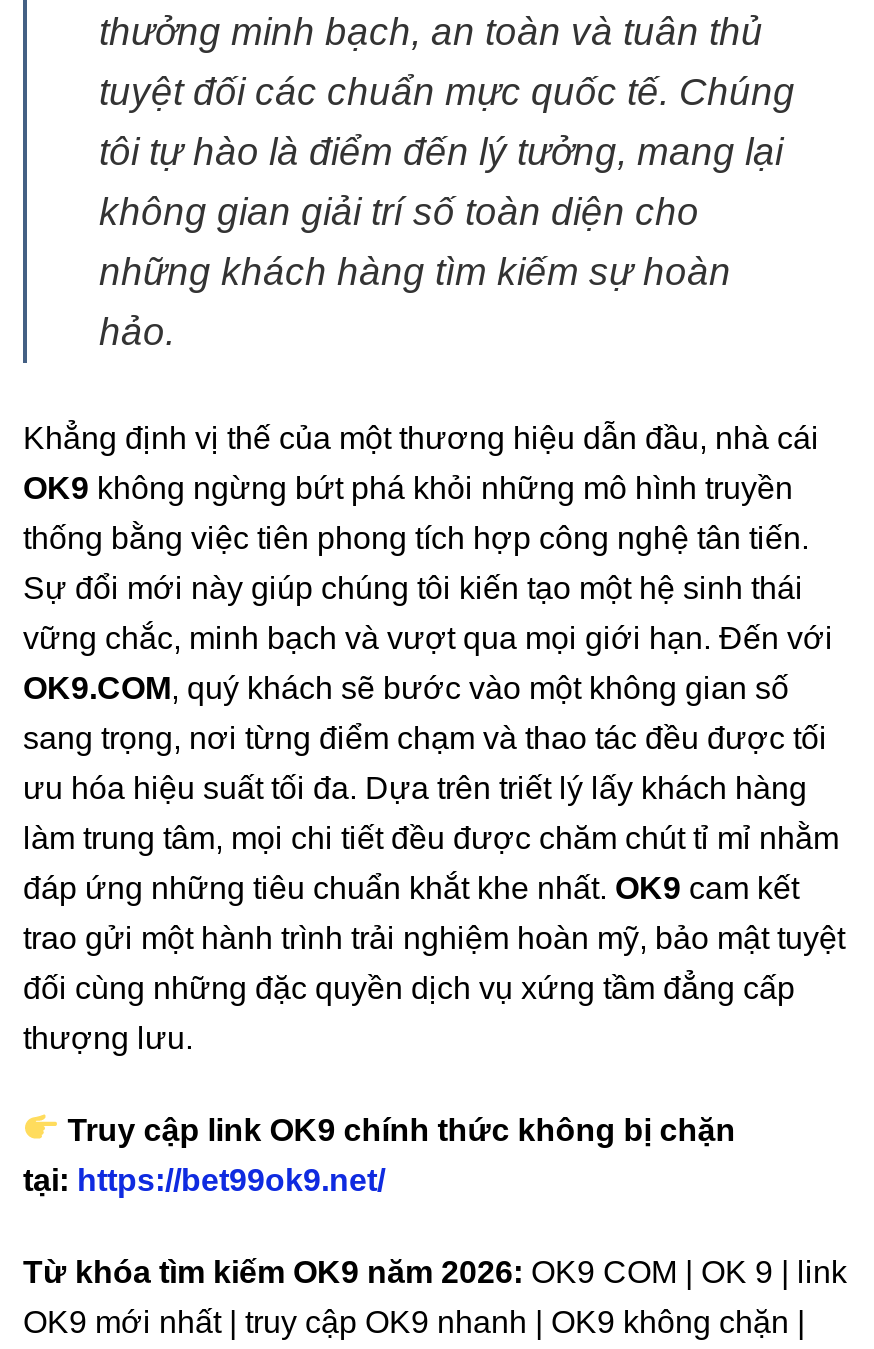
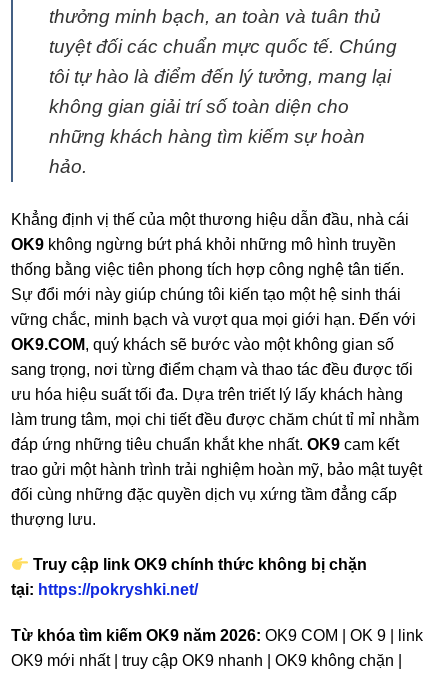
- tại: https://bet99ok9.net/
+ tại: https://pokryshki.net/
